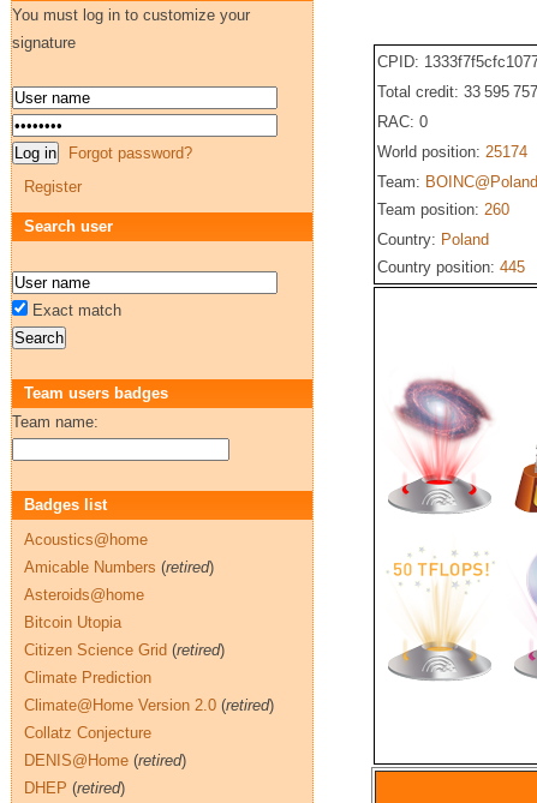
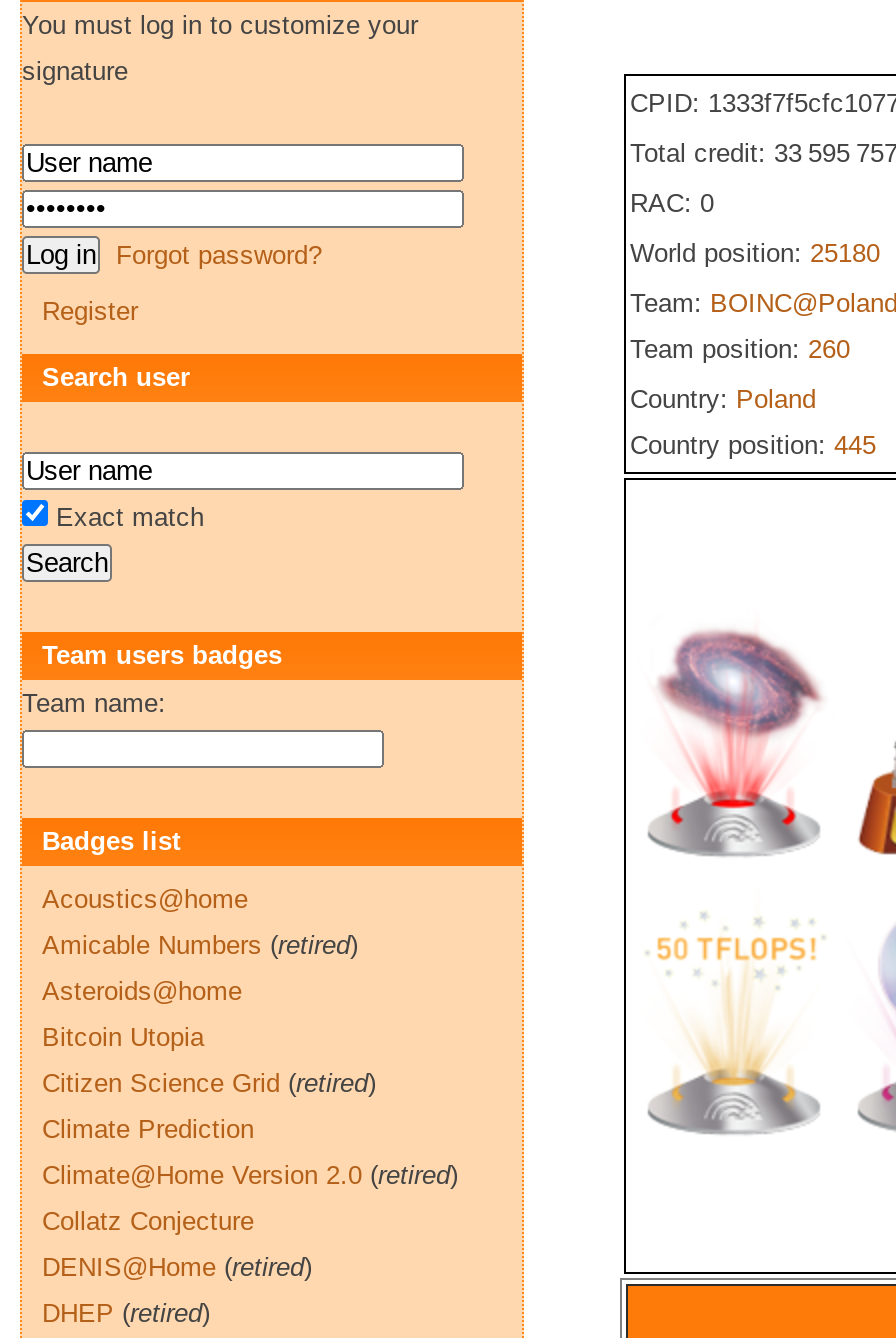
- World position: 25174
+ World position: 25180
